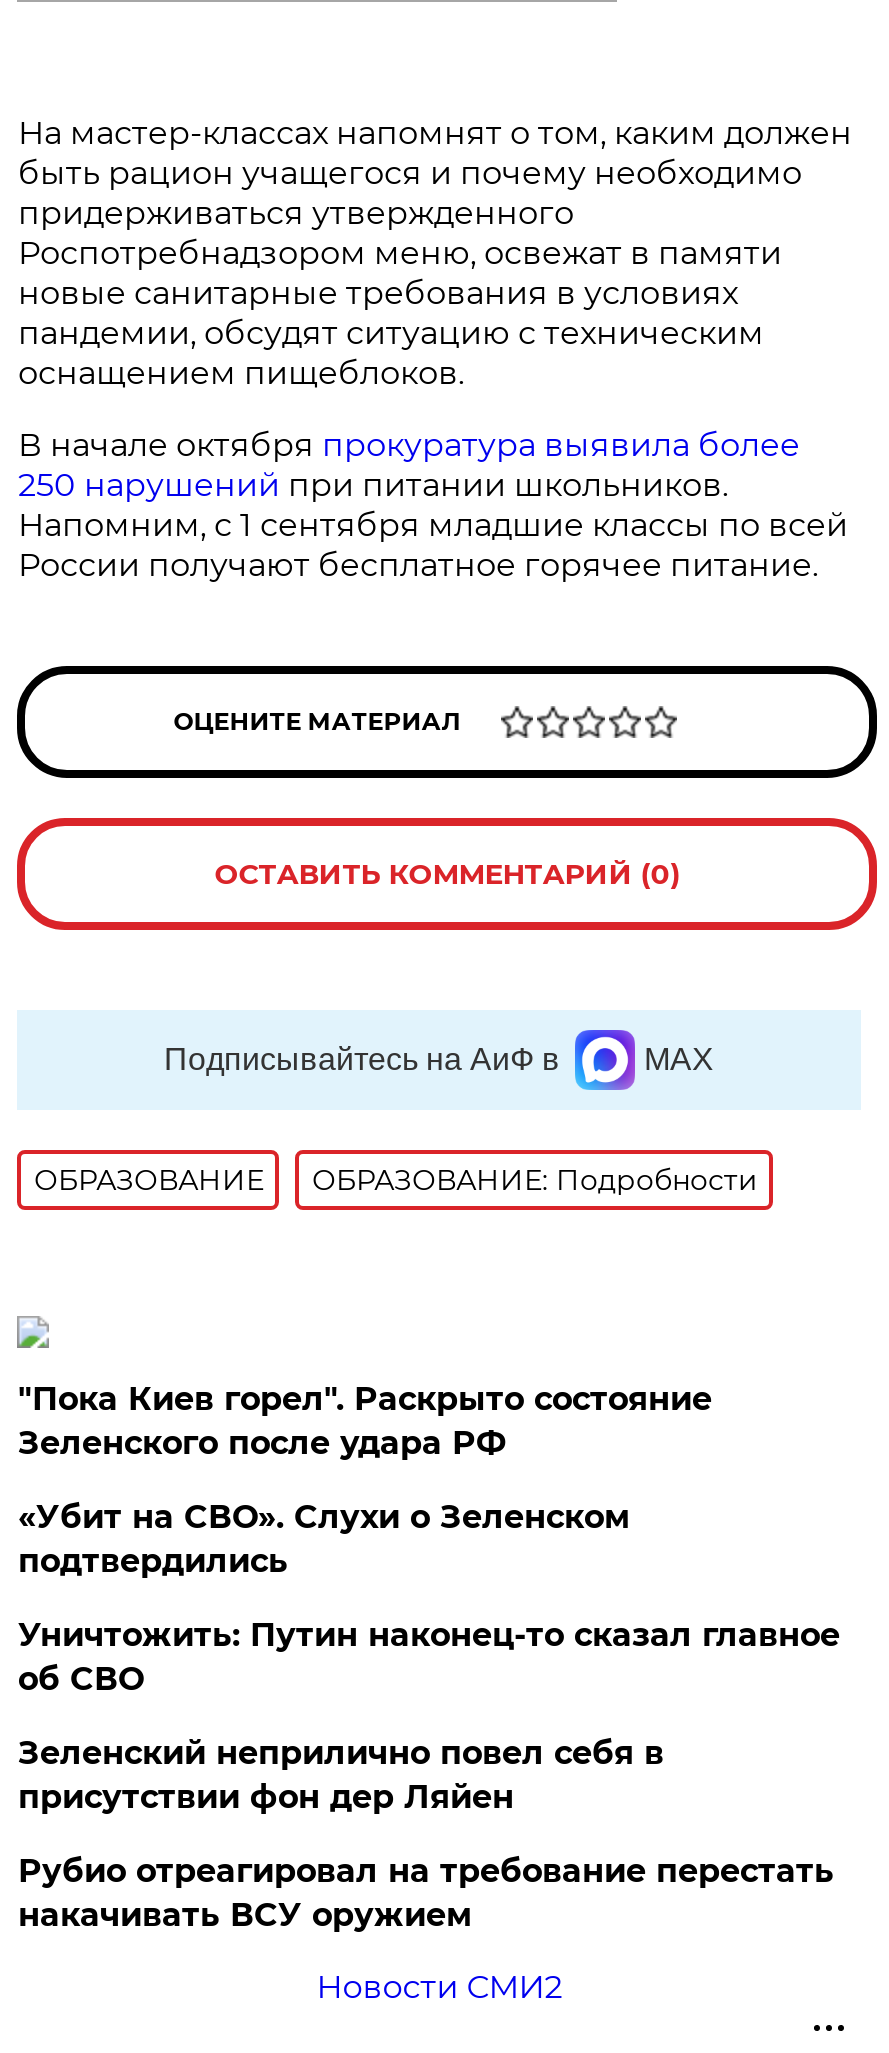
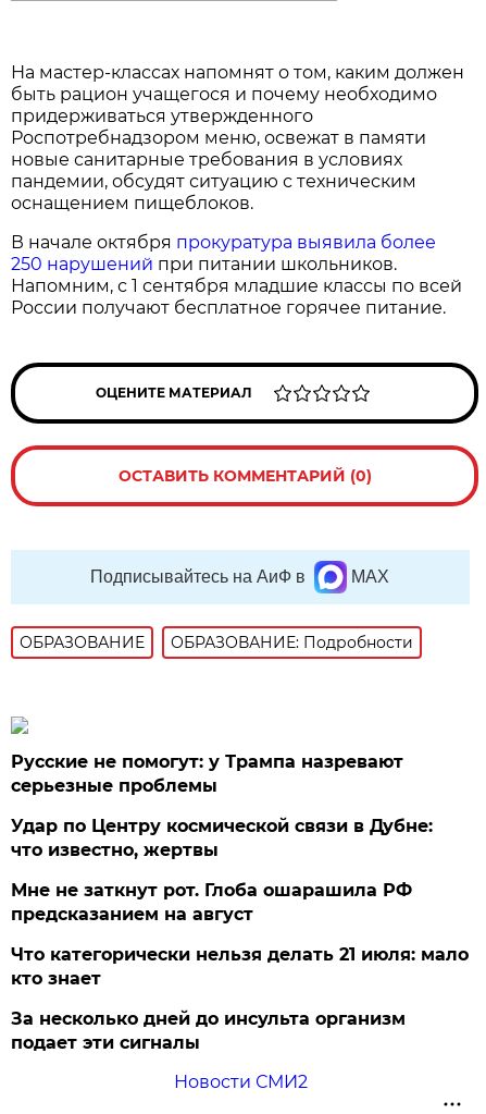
- "Пока Киев горел". Раскрыто состояние
- Зеленского после удара РФ
+ Русские не помогут: у Трампа назревают
+ серьезные проблемы

- «Убит на СВО». Слухи о Зеленском
- подтвердились
+ Удар по Центру космической связи в Дубне:
+ что известно, жертвы

- Уничтожить: Путин наконец-то сказал главное
- об СВО
+ Мне не заткнут рот. Глоба ошарашила РФ
+ предсказанием на август

- Зеленский неприлично повел cебя в
- присутствии фон дер Ляйен
+ Что категорически нельзя делать 21 июля: мало
+ кто знает

- Рубио отреагировал на требование перестать
- накачивать ВСУ оружием
+ За несколько дней до инсульта организм
+ подает эти сигналы
